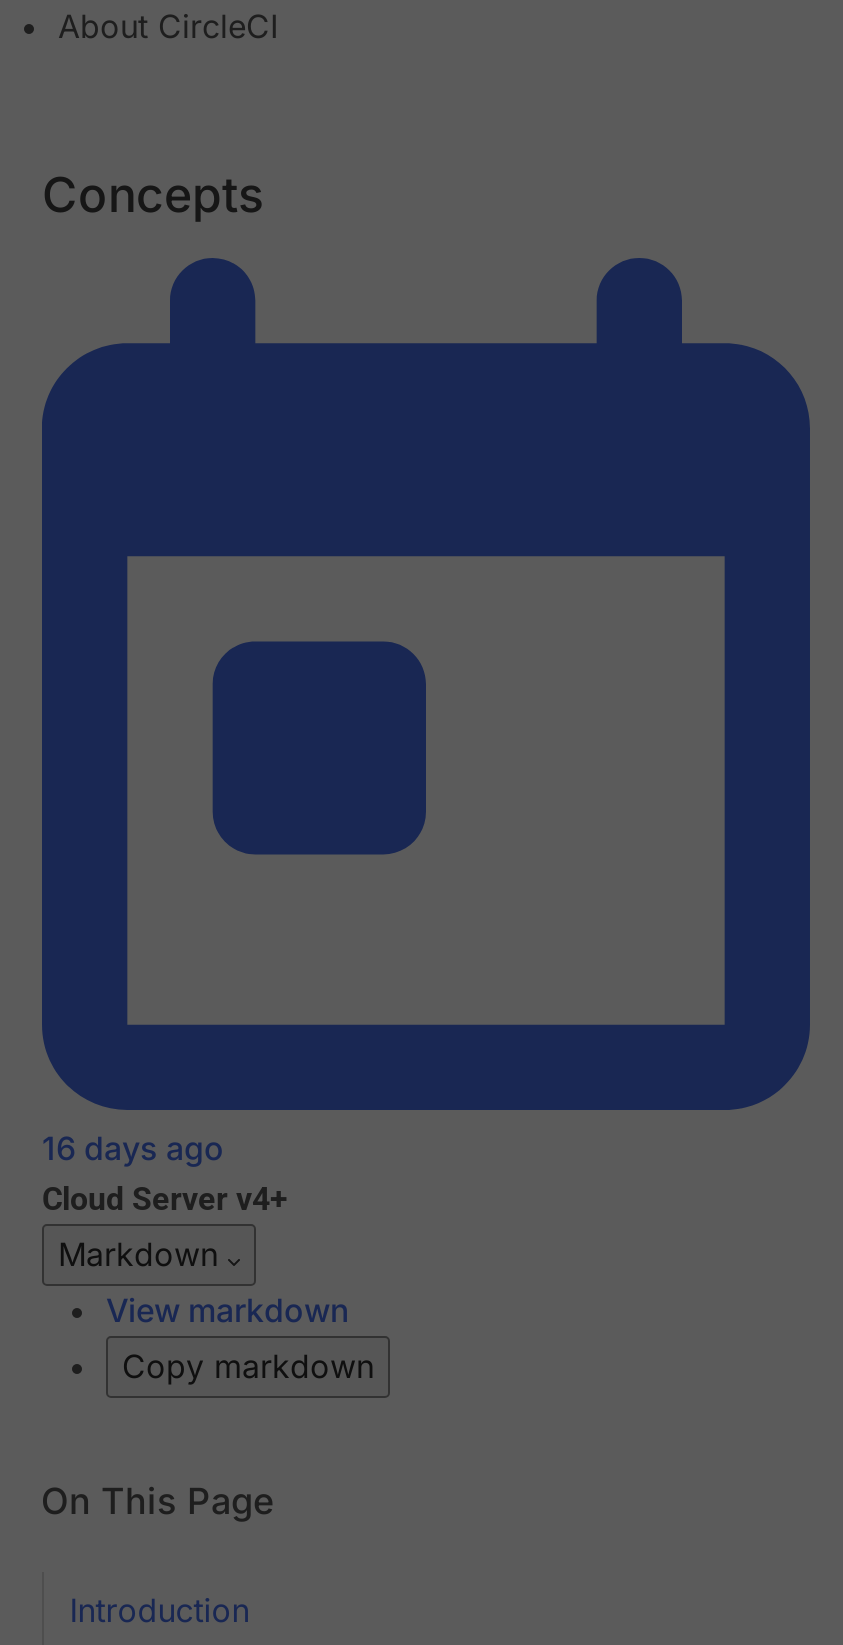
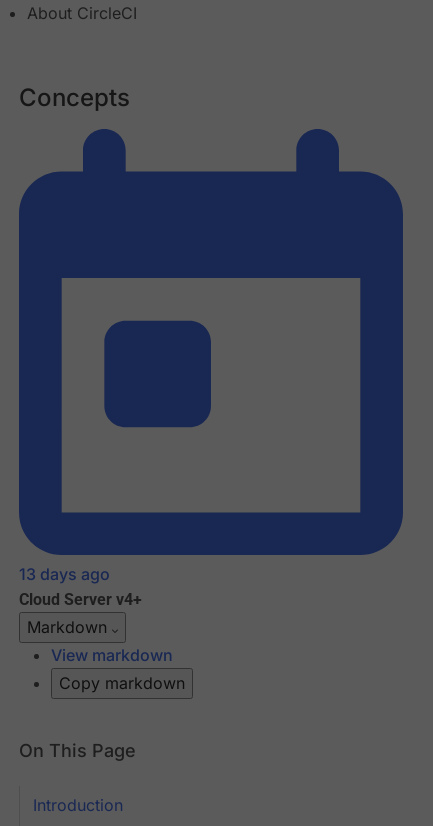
- 16 days ago
+ 13 days ago
